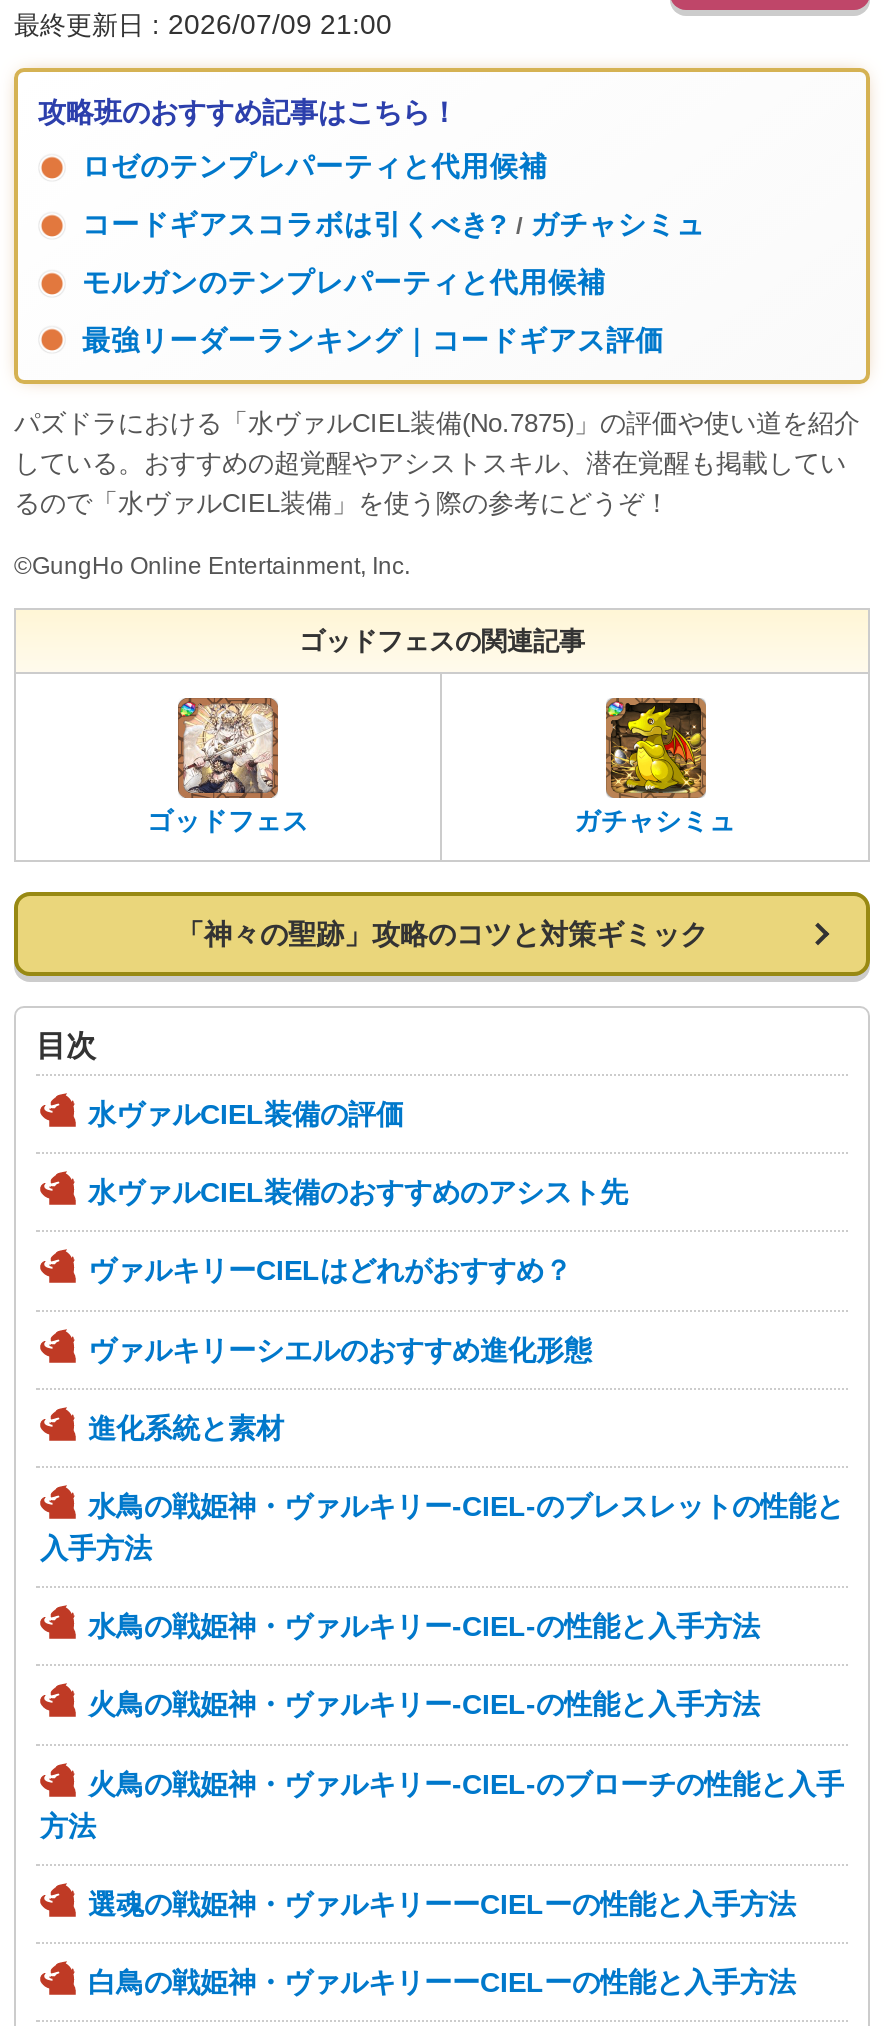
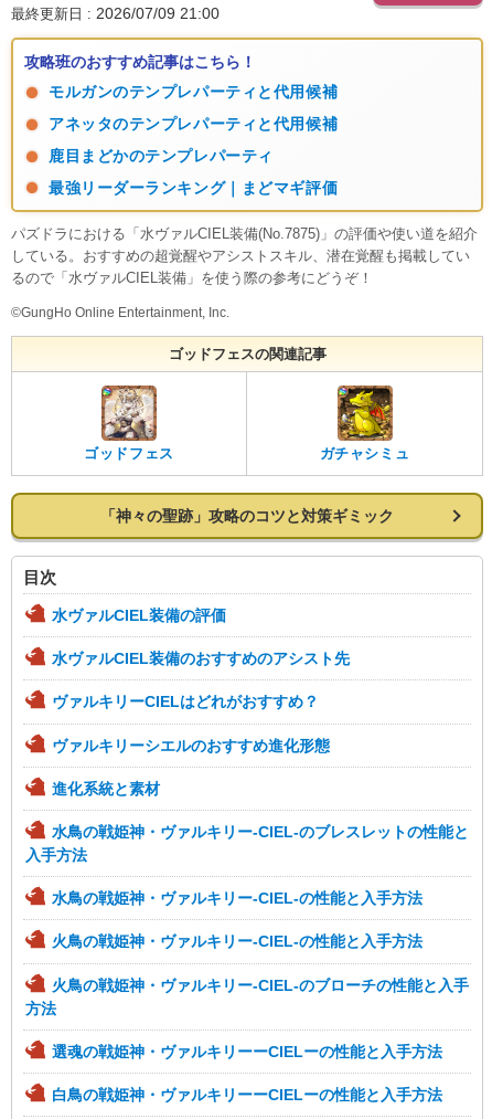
- ロゼのテンプレパーティと代用候補
- コードギアスコラボは引くべき? / ガチャシミュ

moved up: モルガンのテンプレパーティと代用候補

- 最強リーダーランキング｜コードギアス評価
+ アネッタのテンプレパーティと代用候補
+ 鹿目まどかのテンプレパーティ
+ 最強リーダーランキング｜まどマギ評価
